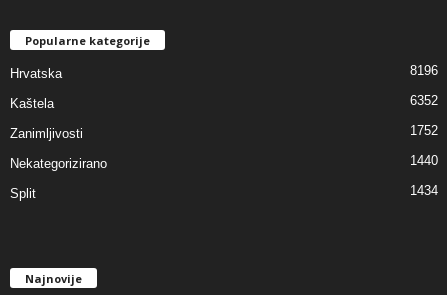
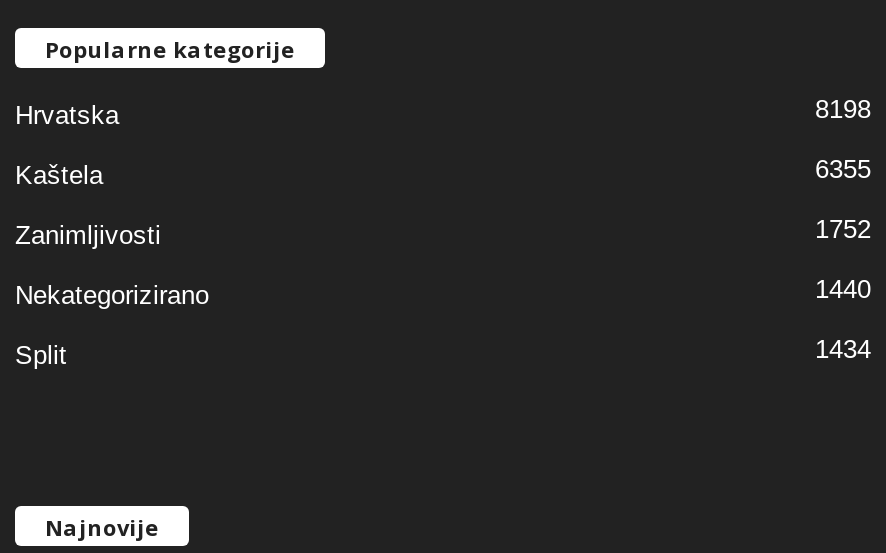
- 8196
+ 8198

- 6352
+ 6355
